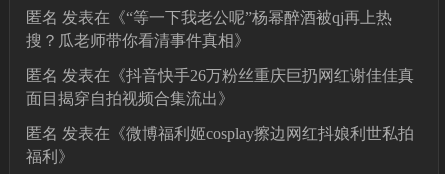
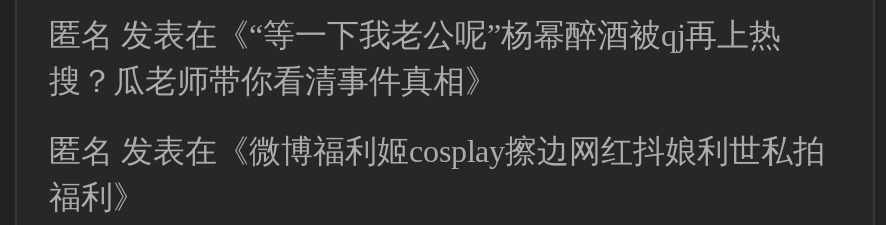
- 匿名发表在《抖音快手26万粉丝重庆巨扔网红谢佳佳真
- 面目揭穿自拍视频合集流出》
